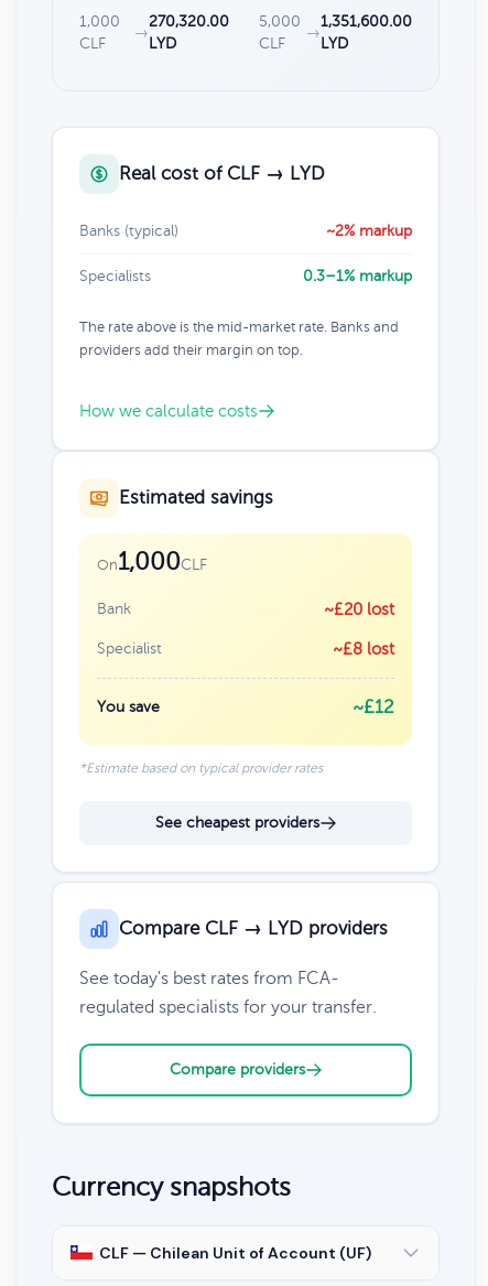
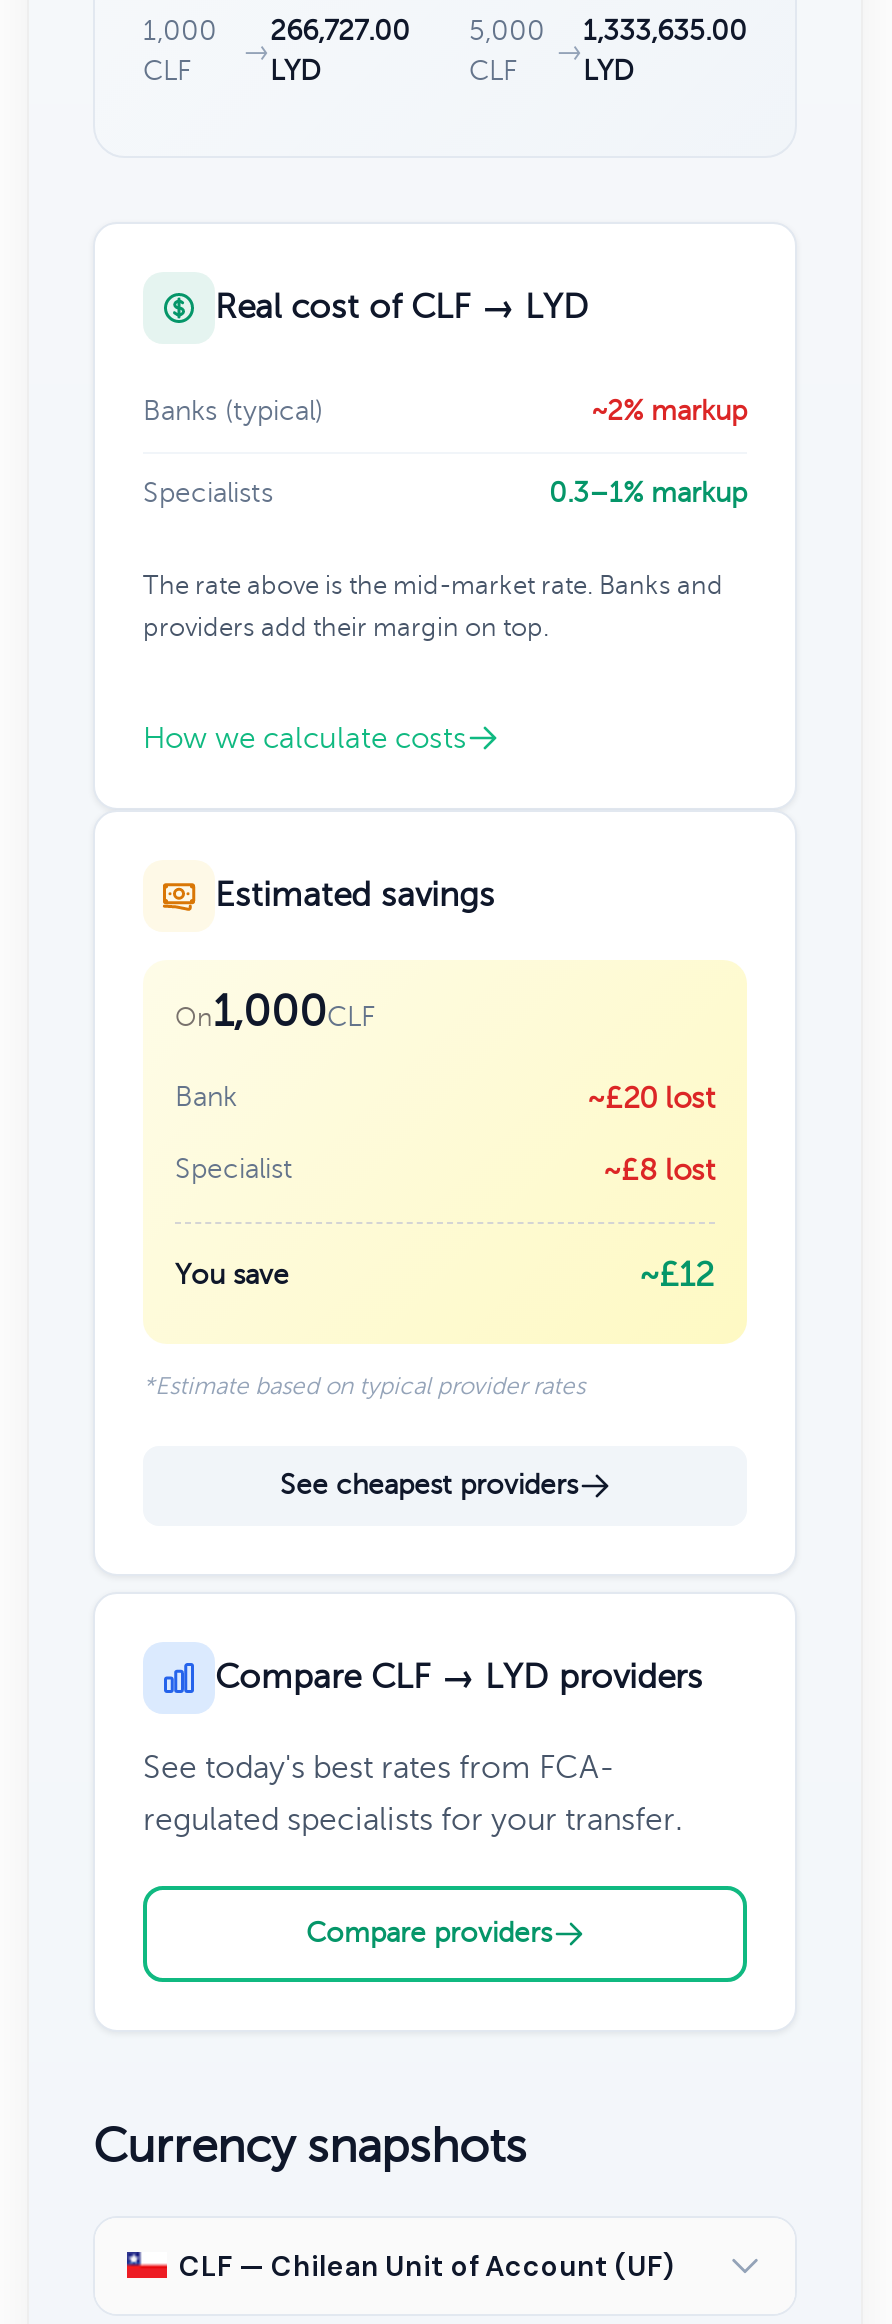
- 270,320.00
+ 266,727.00

- 1,351,600.00
+ 1,333,635.00
